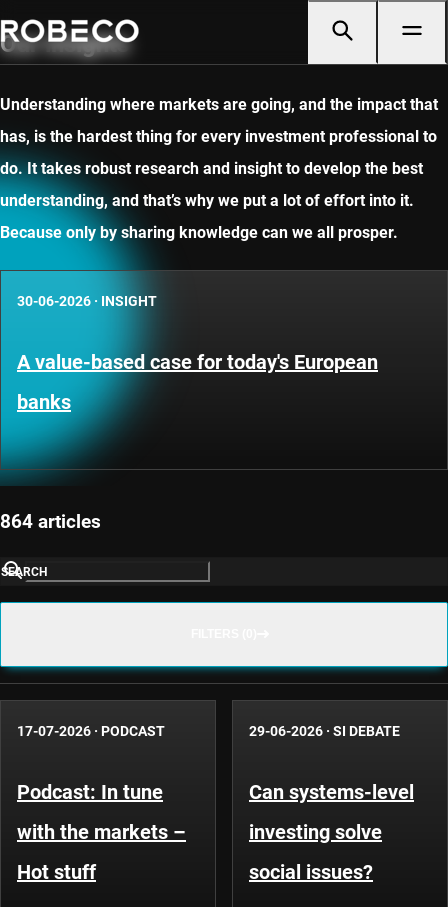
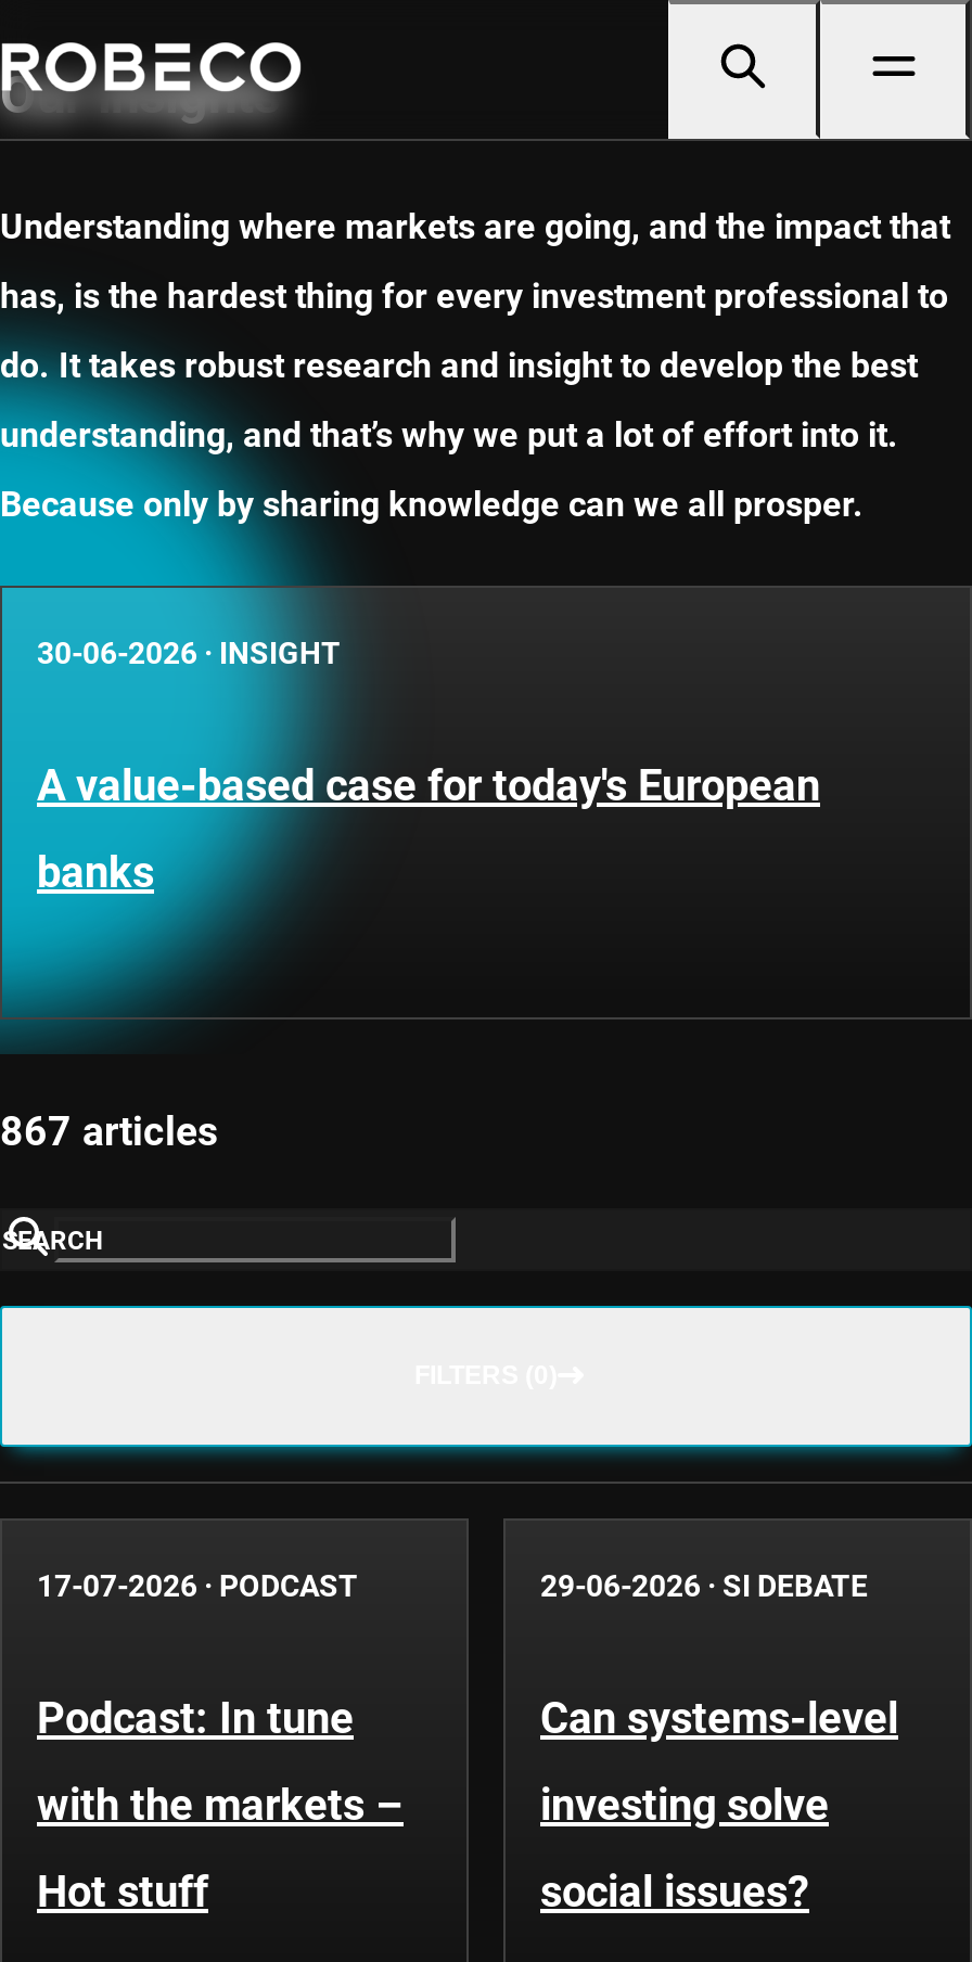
- 864 articles
+ 867 articles
